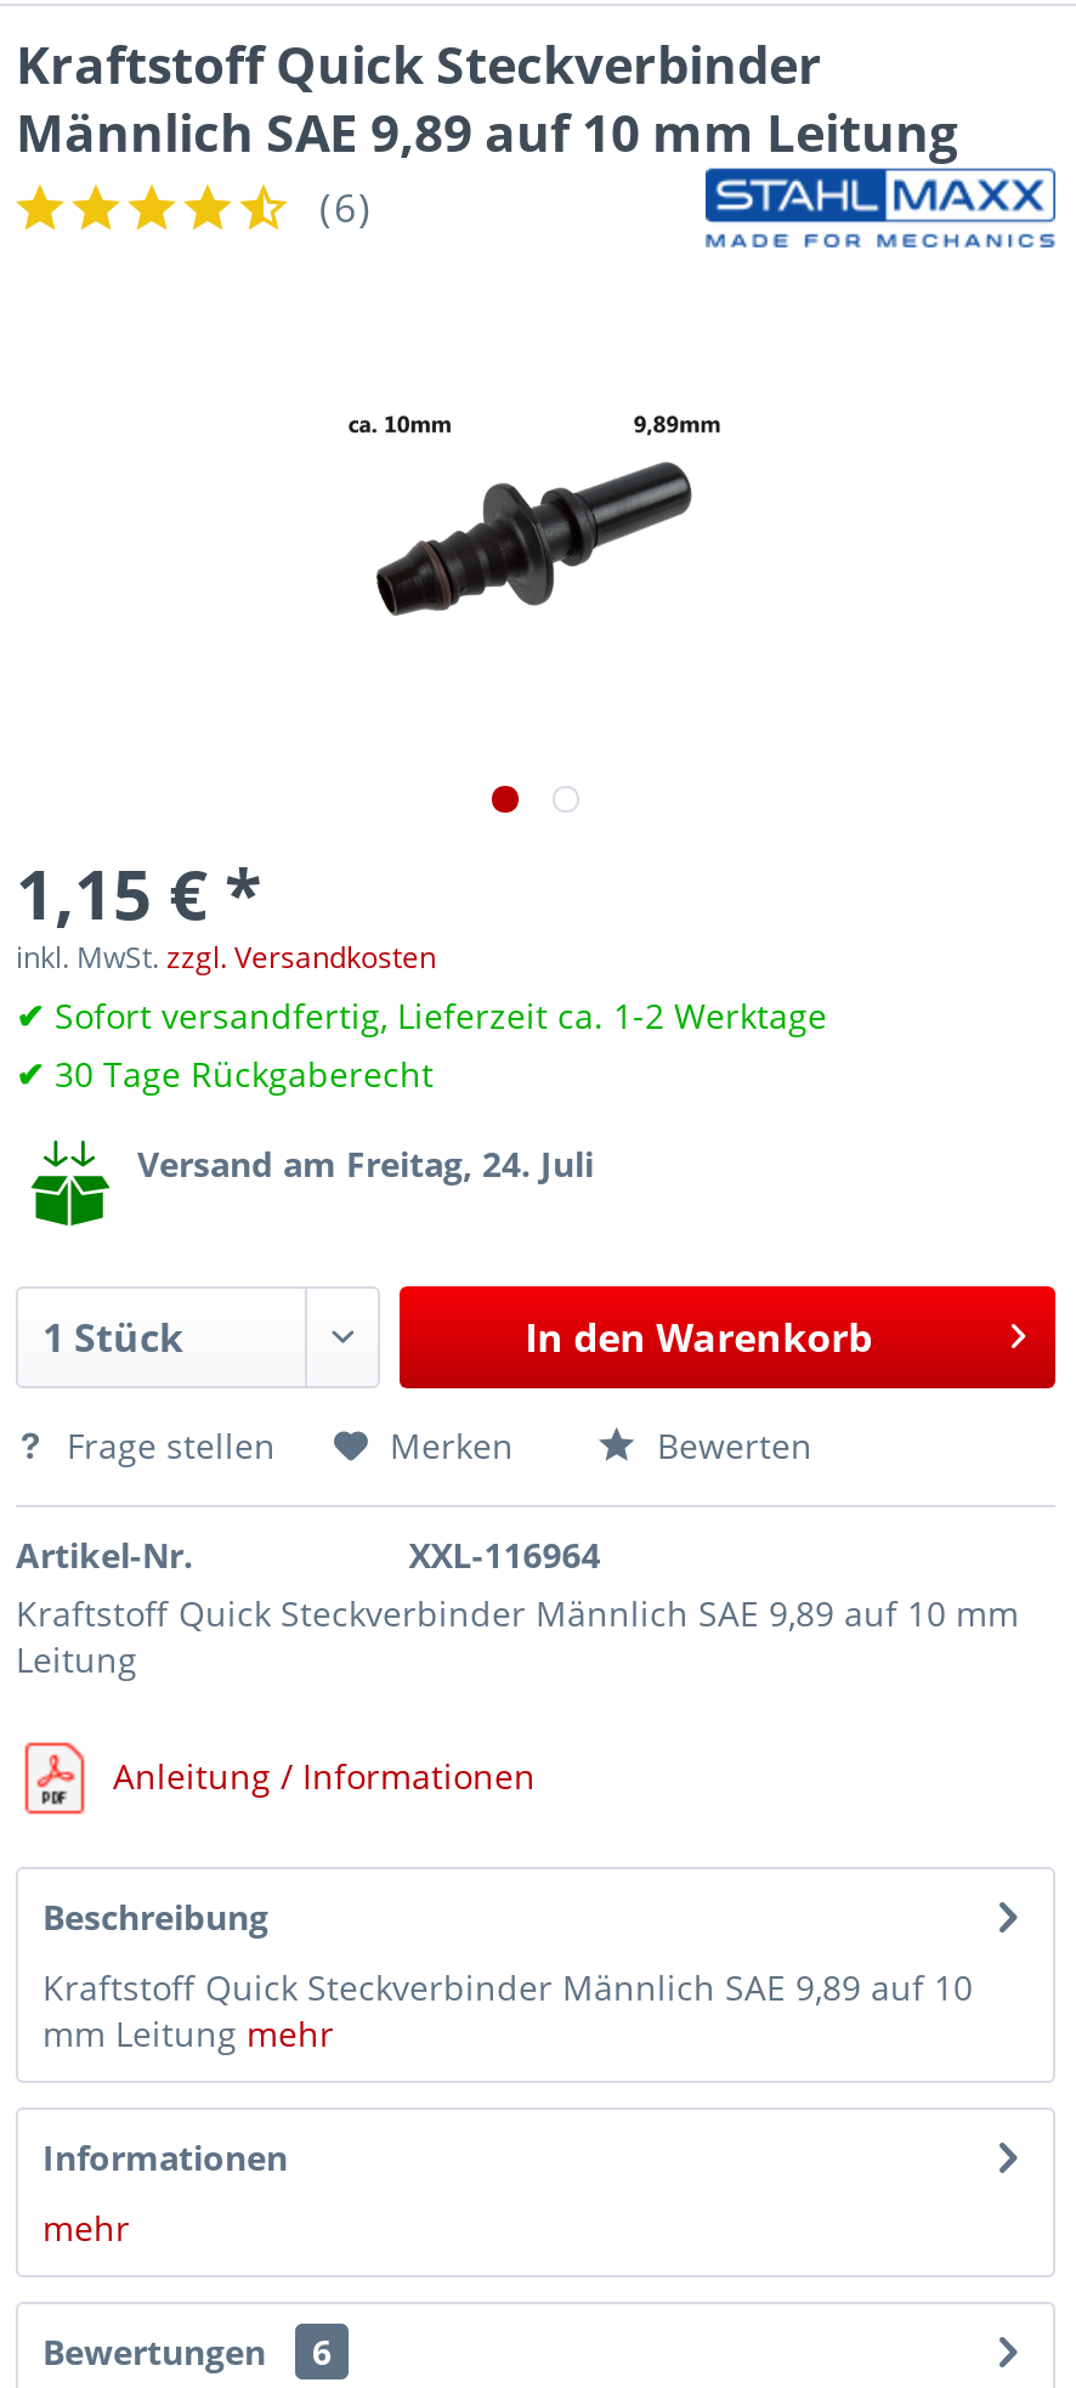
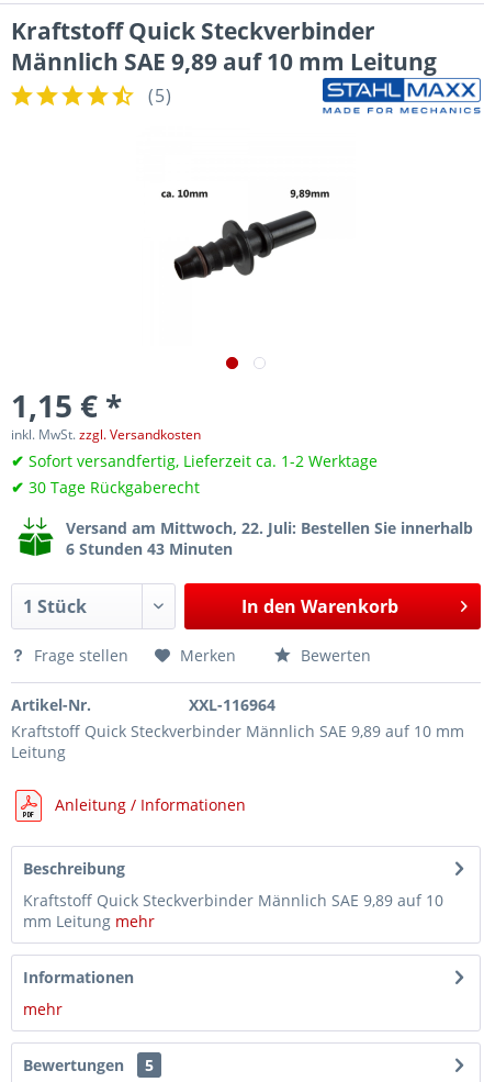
- (6)
+ (5)

- Versand am Freitag, 24. Juli
+ Versand am Mittwoch, 22. Juli: Bestellen Sie innerhalb
+ 6 Stunden 43 Minuten

- Bewertungen 6
+ Bewertungen 5
